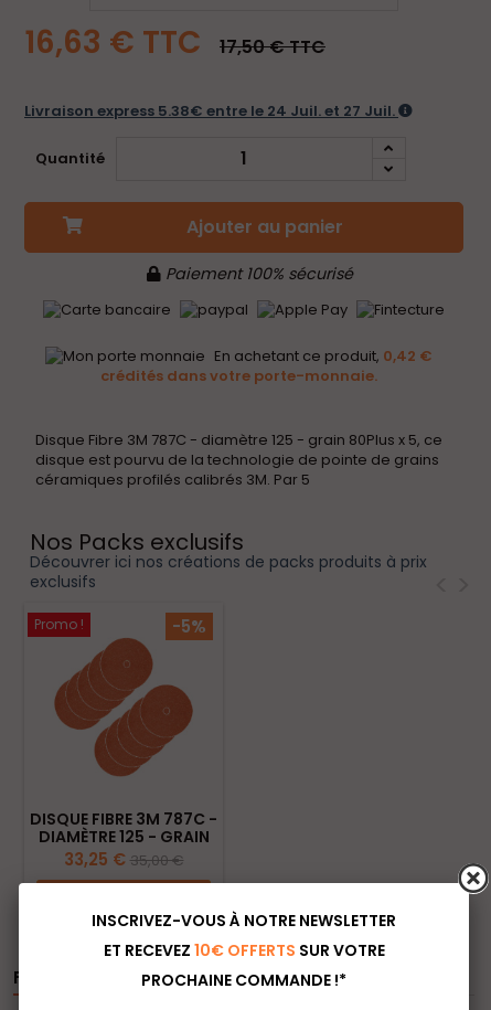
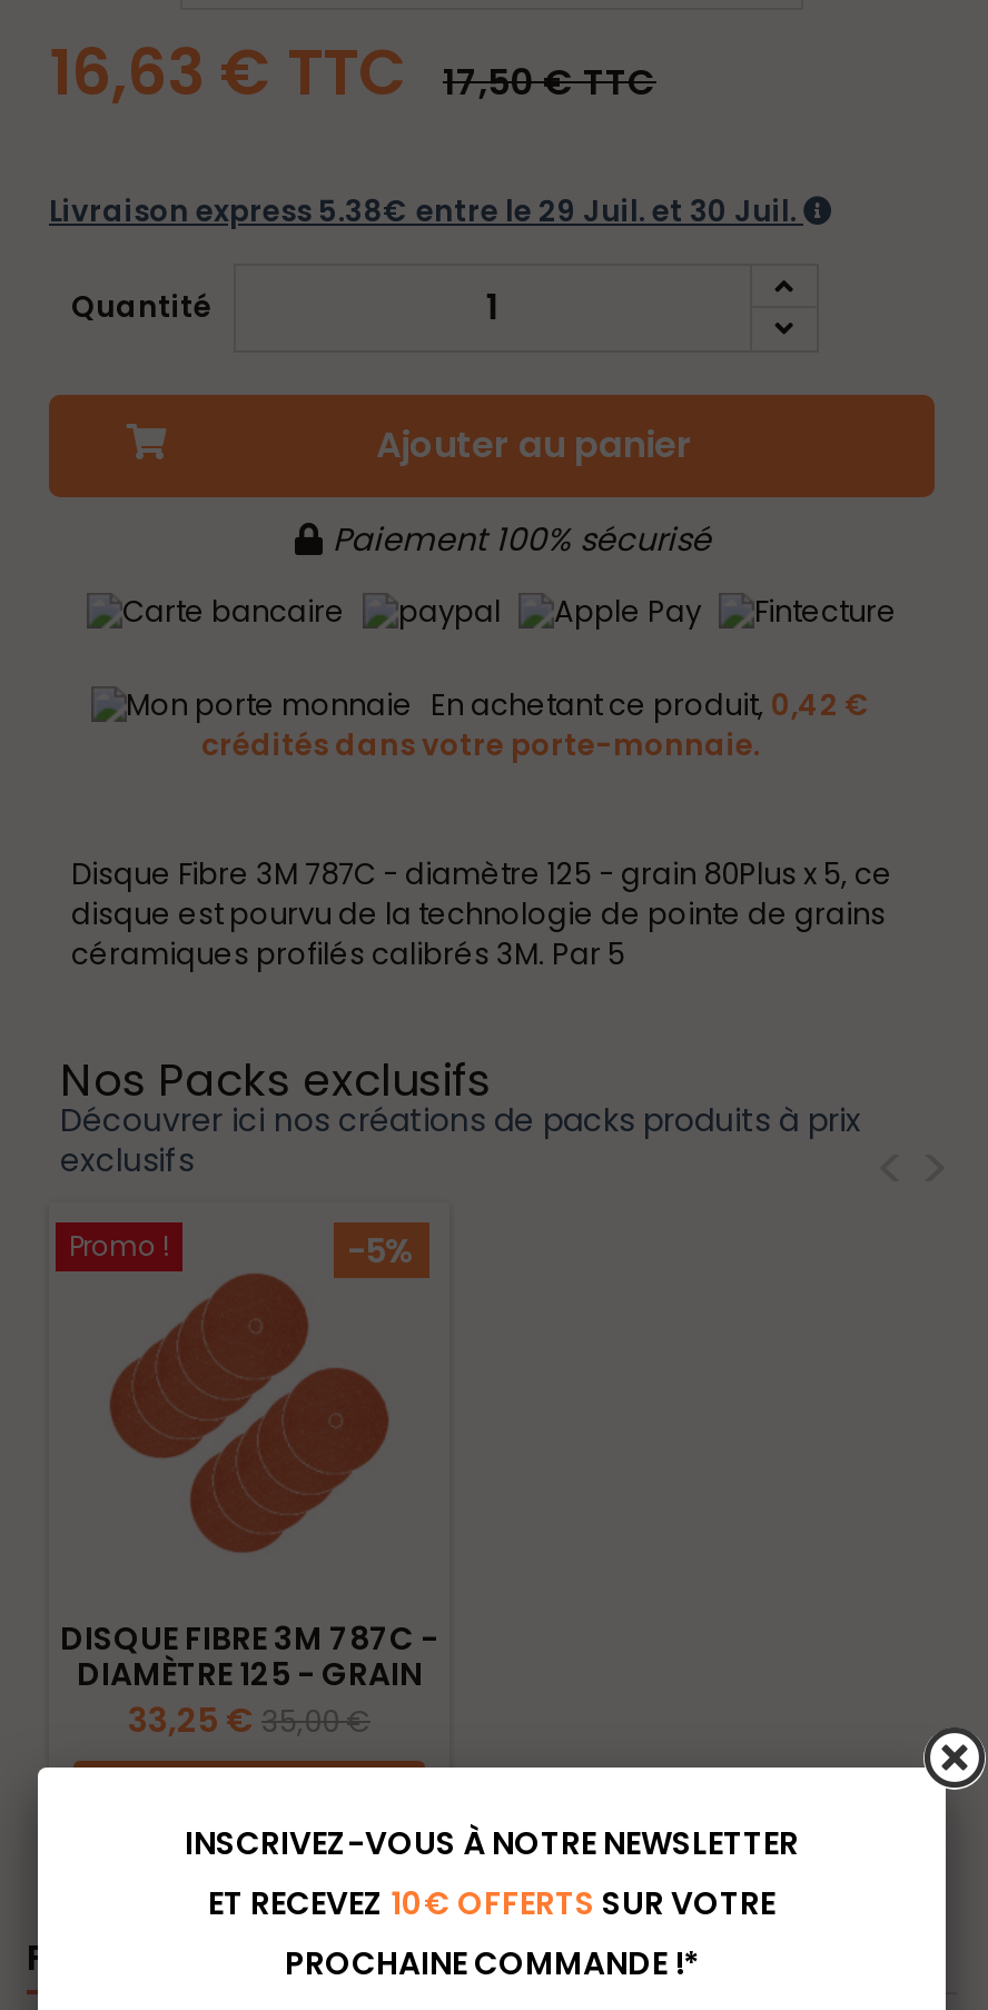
- Livraison express 5.38€ entre le 24 Juil. et 27 Juil.
+ Livraison express 5.38€ entre le 29 Juil. et 30 Juil.
